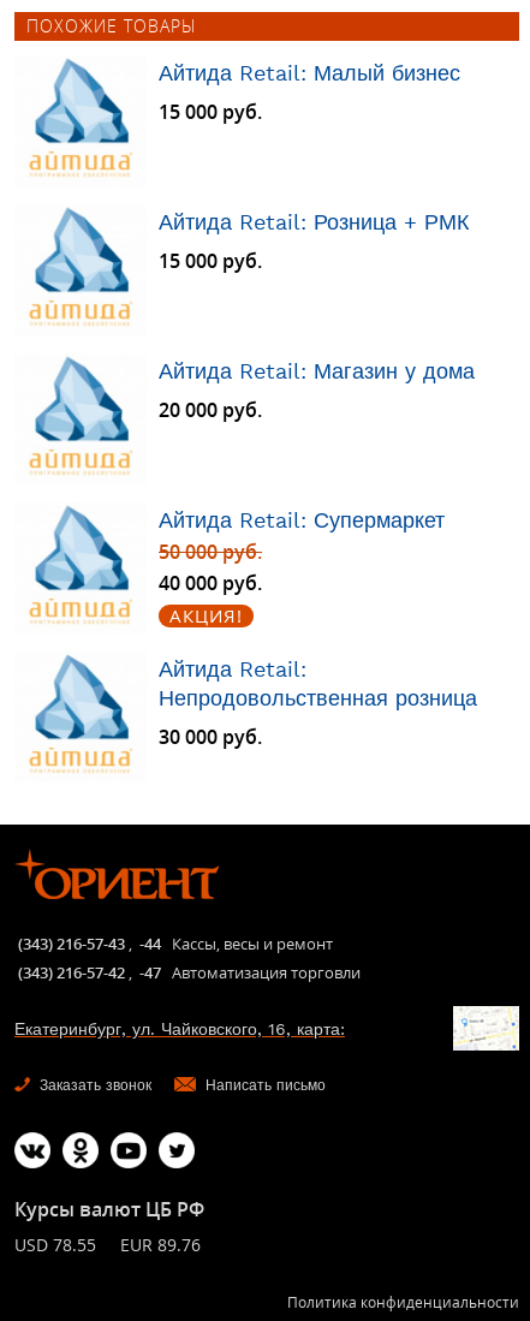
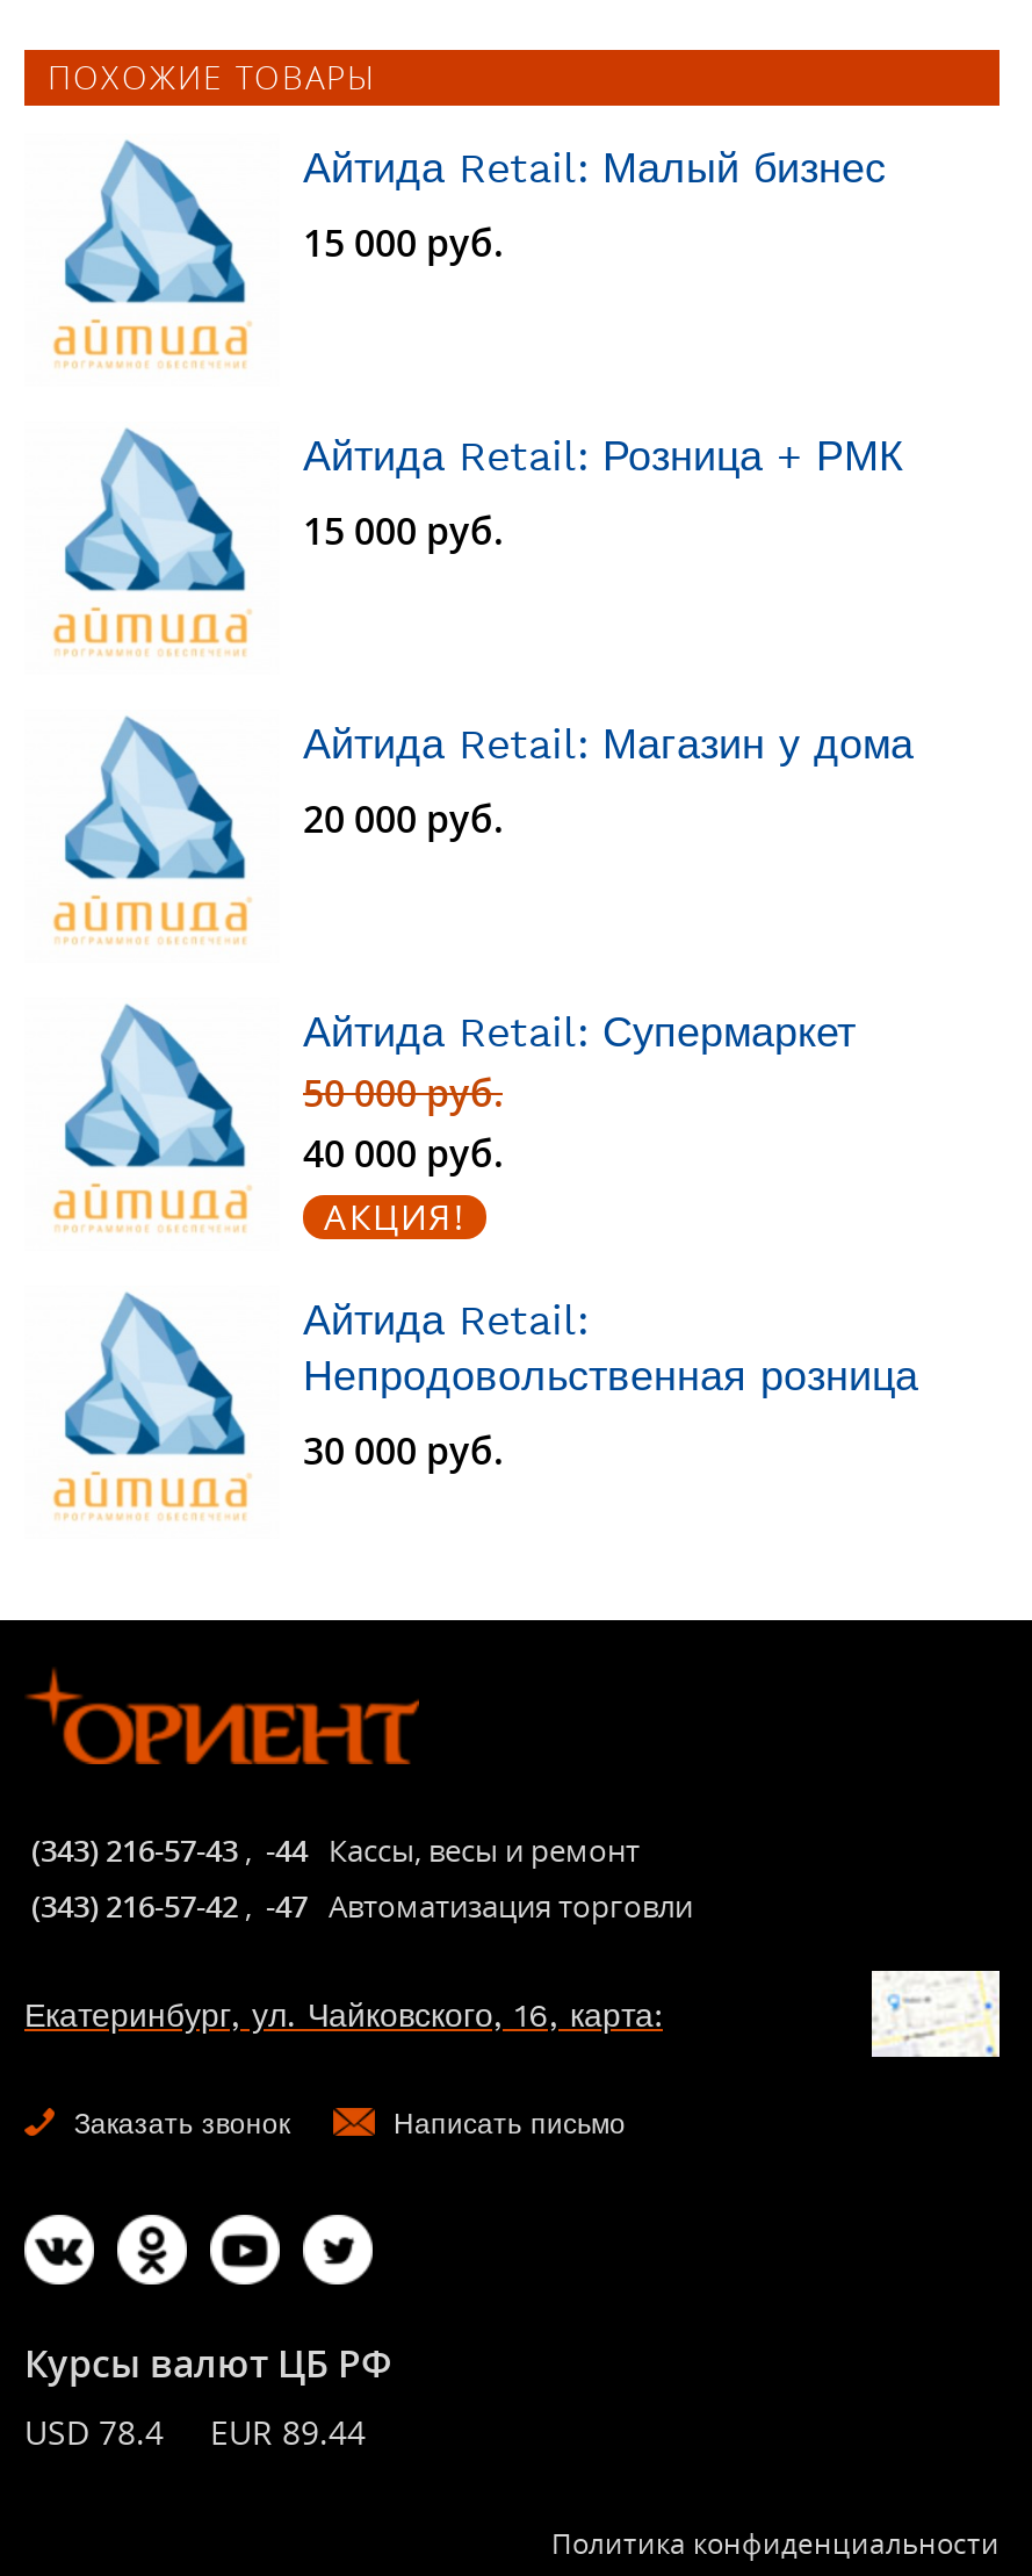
- USD 78.55 EUR 89.76
+ USD 78.4 EUR 89.44
